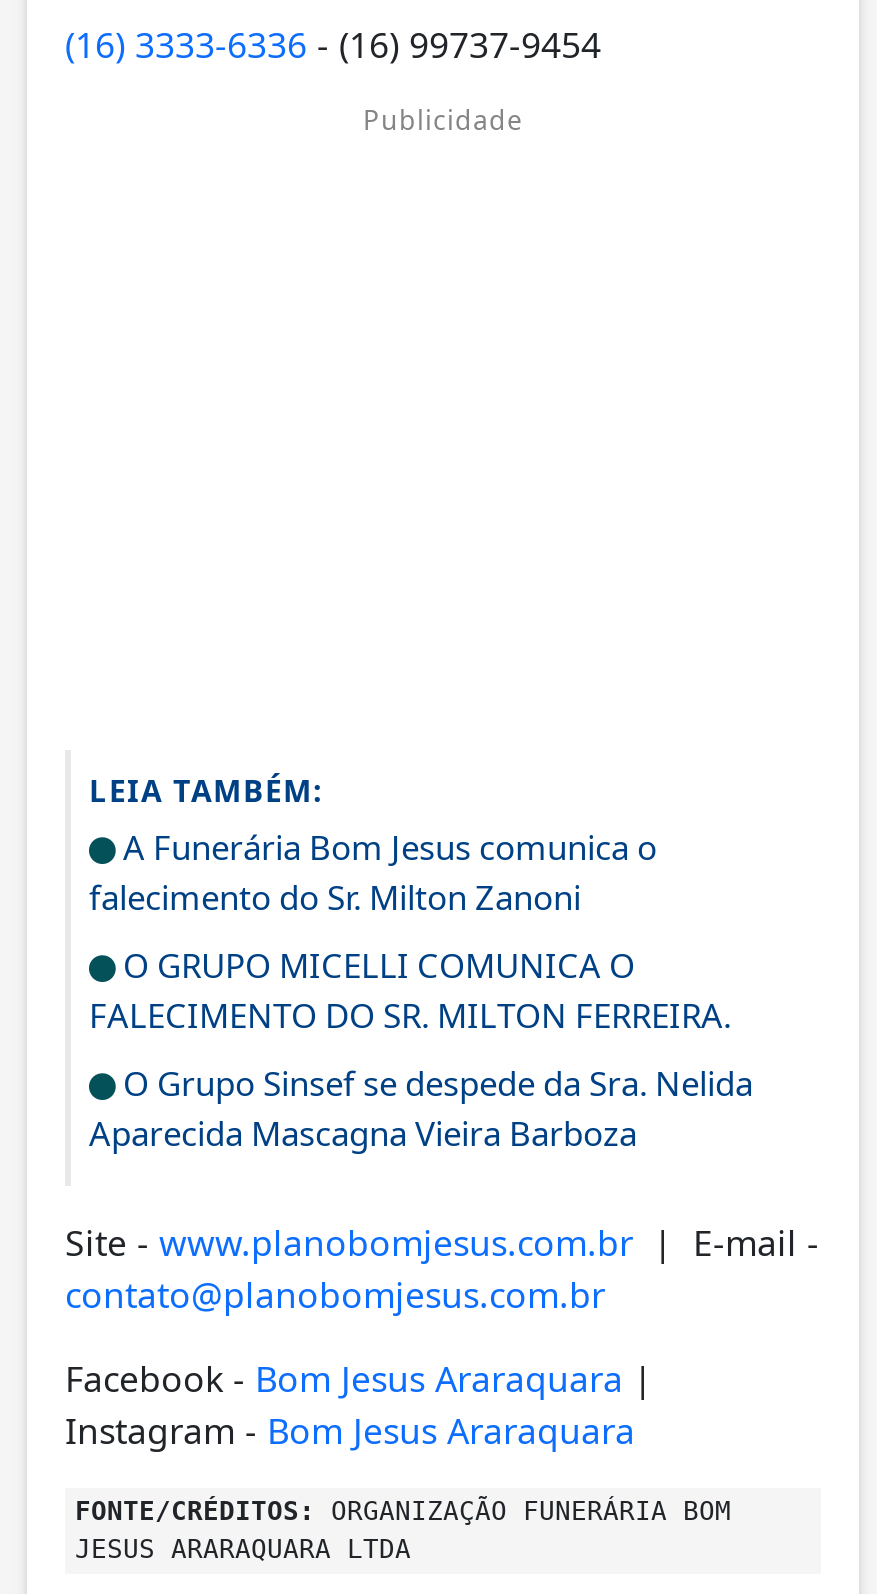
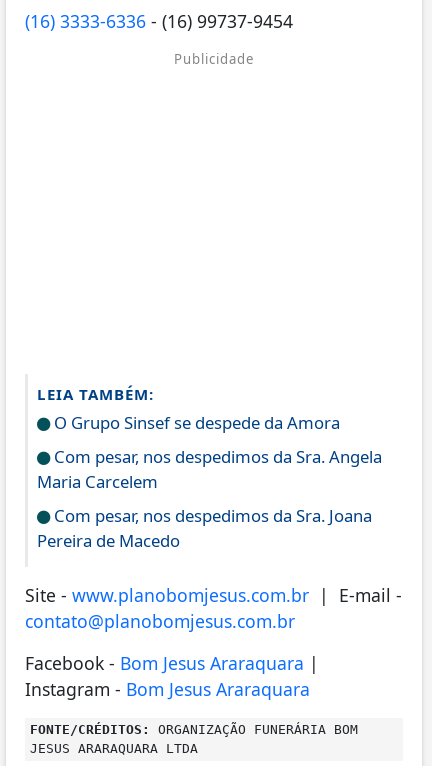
- A Funerária Bom Jesus comunica o
- falecimento do Sr. Milton Zanoni
+ O Grupo Sinsef se despede da Amora

- O GRUPO MICELLI COMUNICA O
- FALECIMENTO DO SR. MILTON FERREIRA.
+ Com pesar, nos despedimos da Sra. Angela
+ Maria Carcelem

- O Grupo Sinsef se despede da Sra. Nelida
- Aparecida Mascagna Vieira Barboza
+ Com pesar, nos despedimos da Sra. Joana
+ Pereira de Macedo
